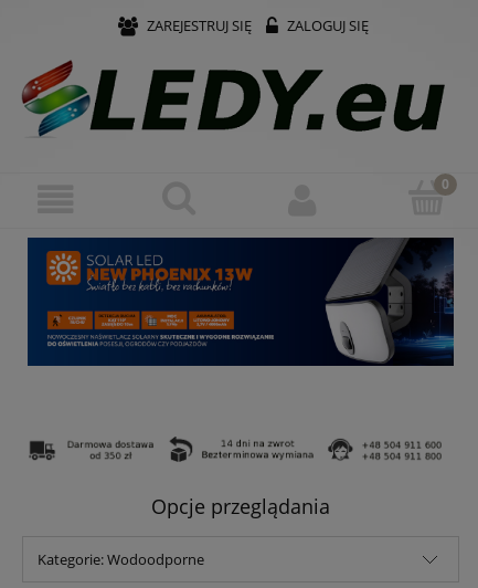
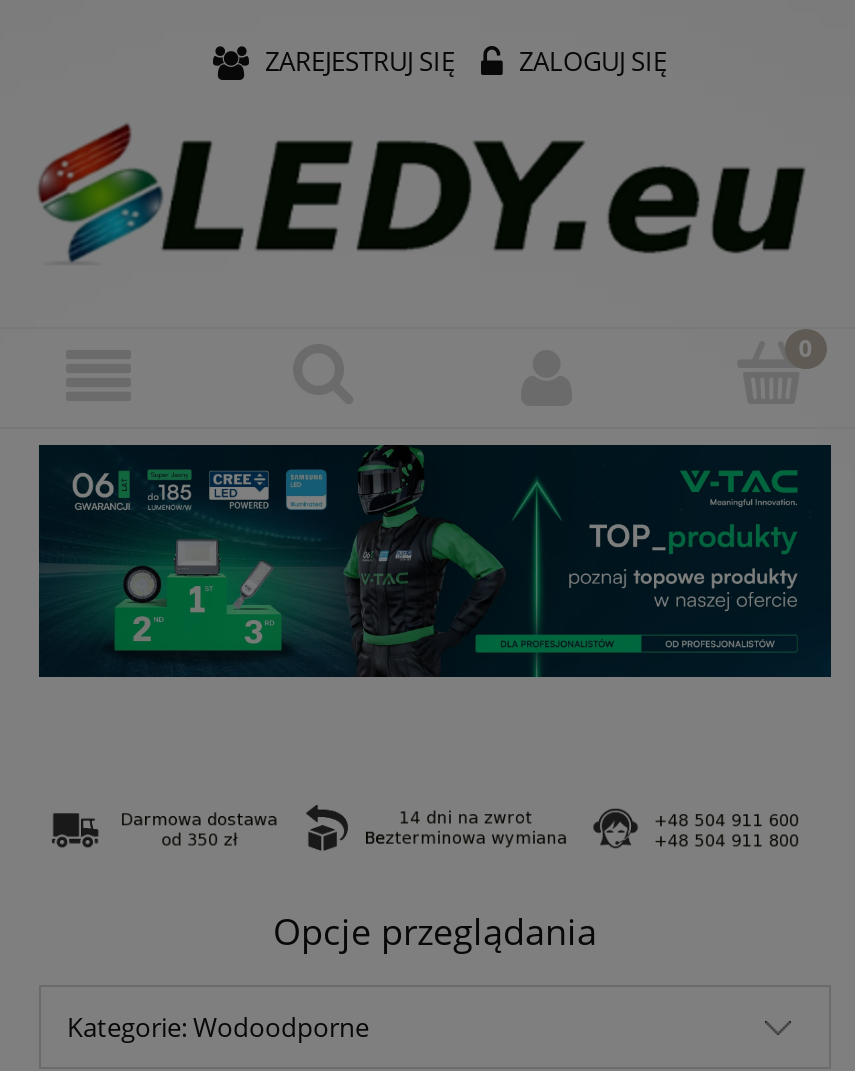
- [image]
+ [image]
